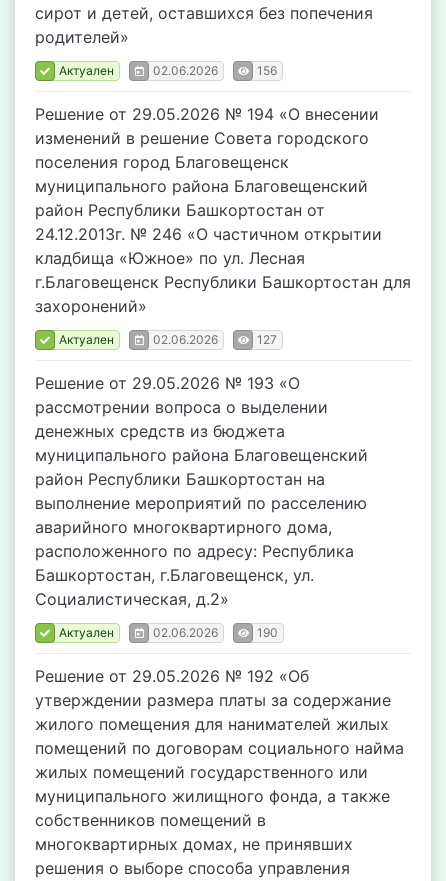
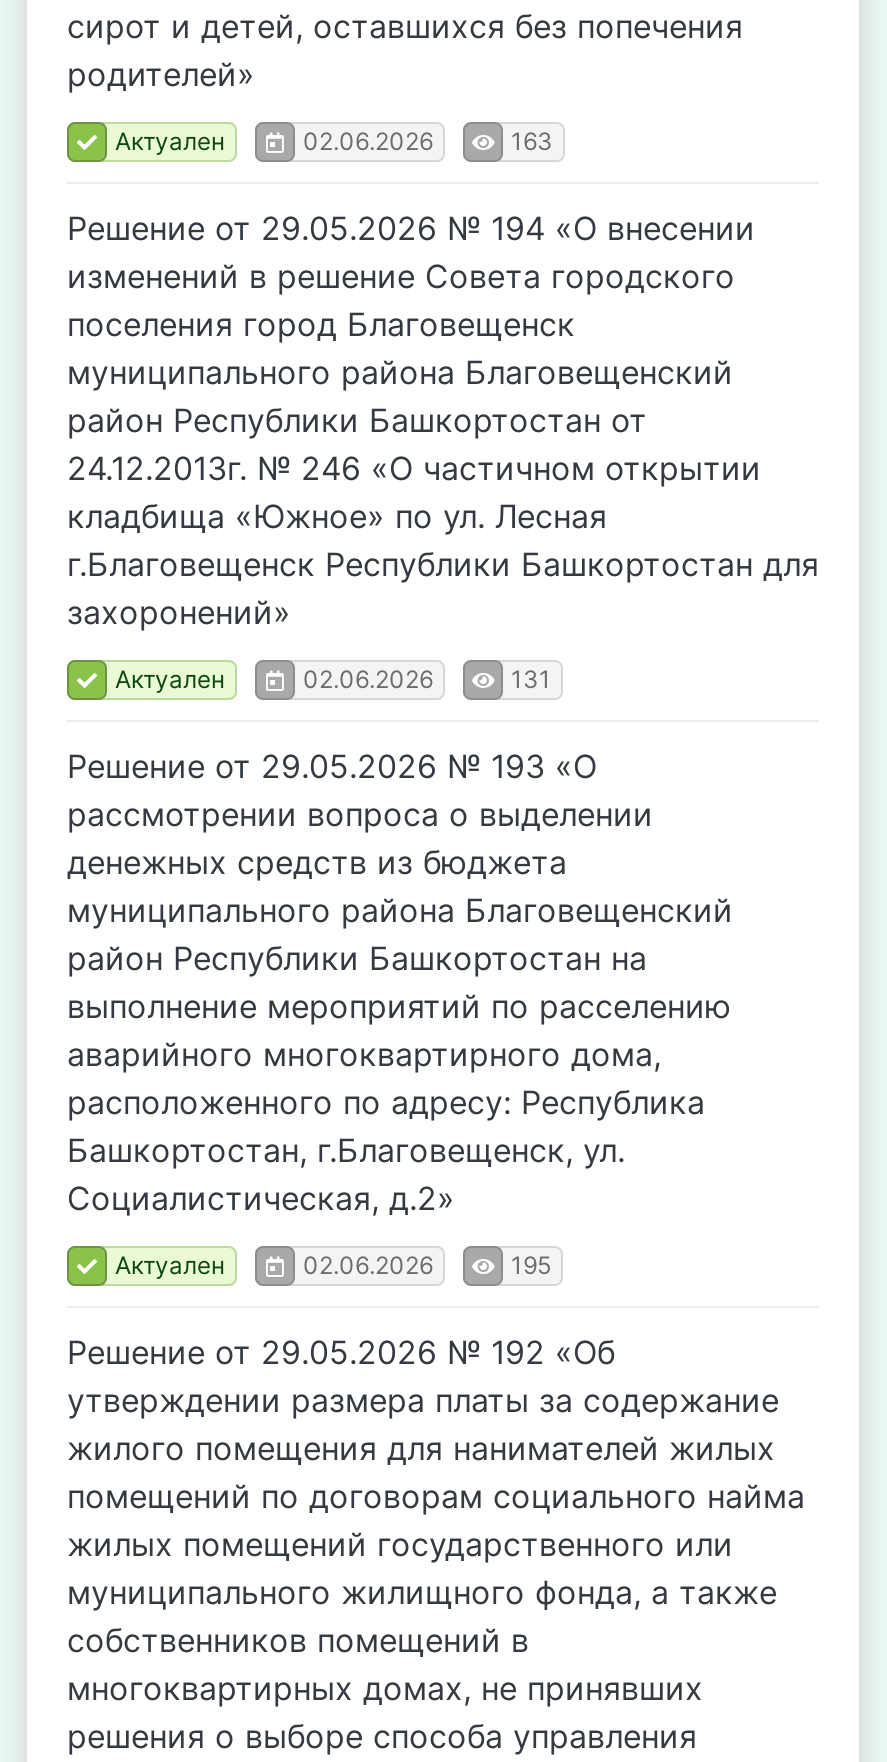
- 156
+ 163

- 127
+ 131

- 190
+ 195
